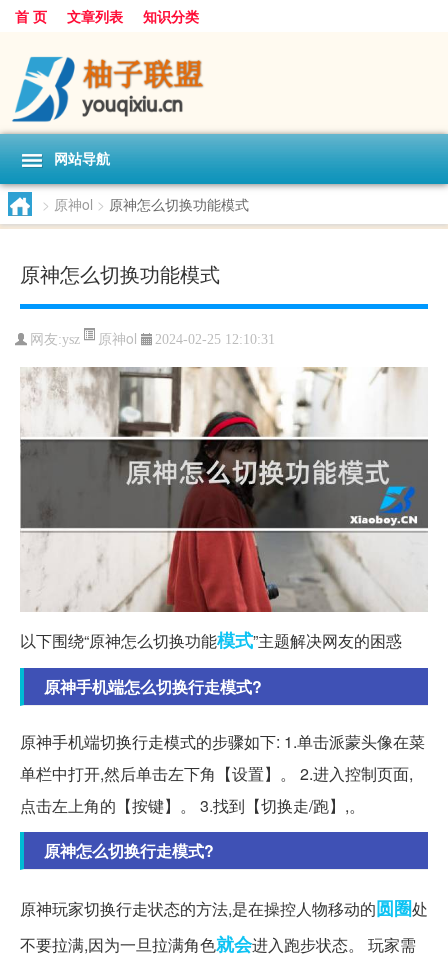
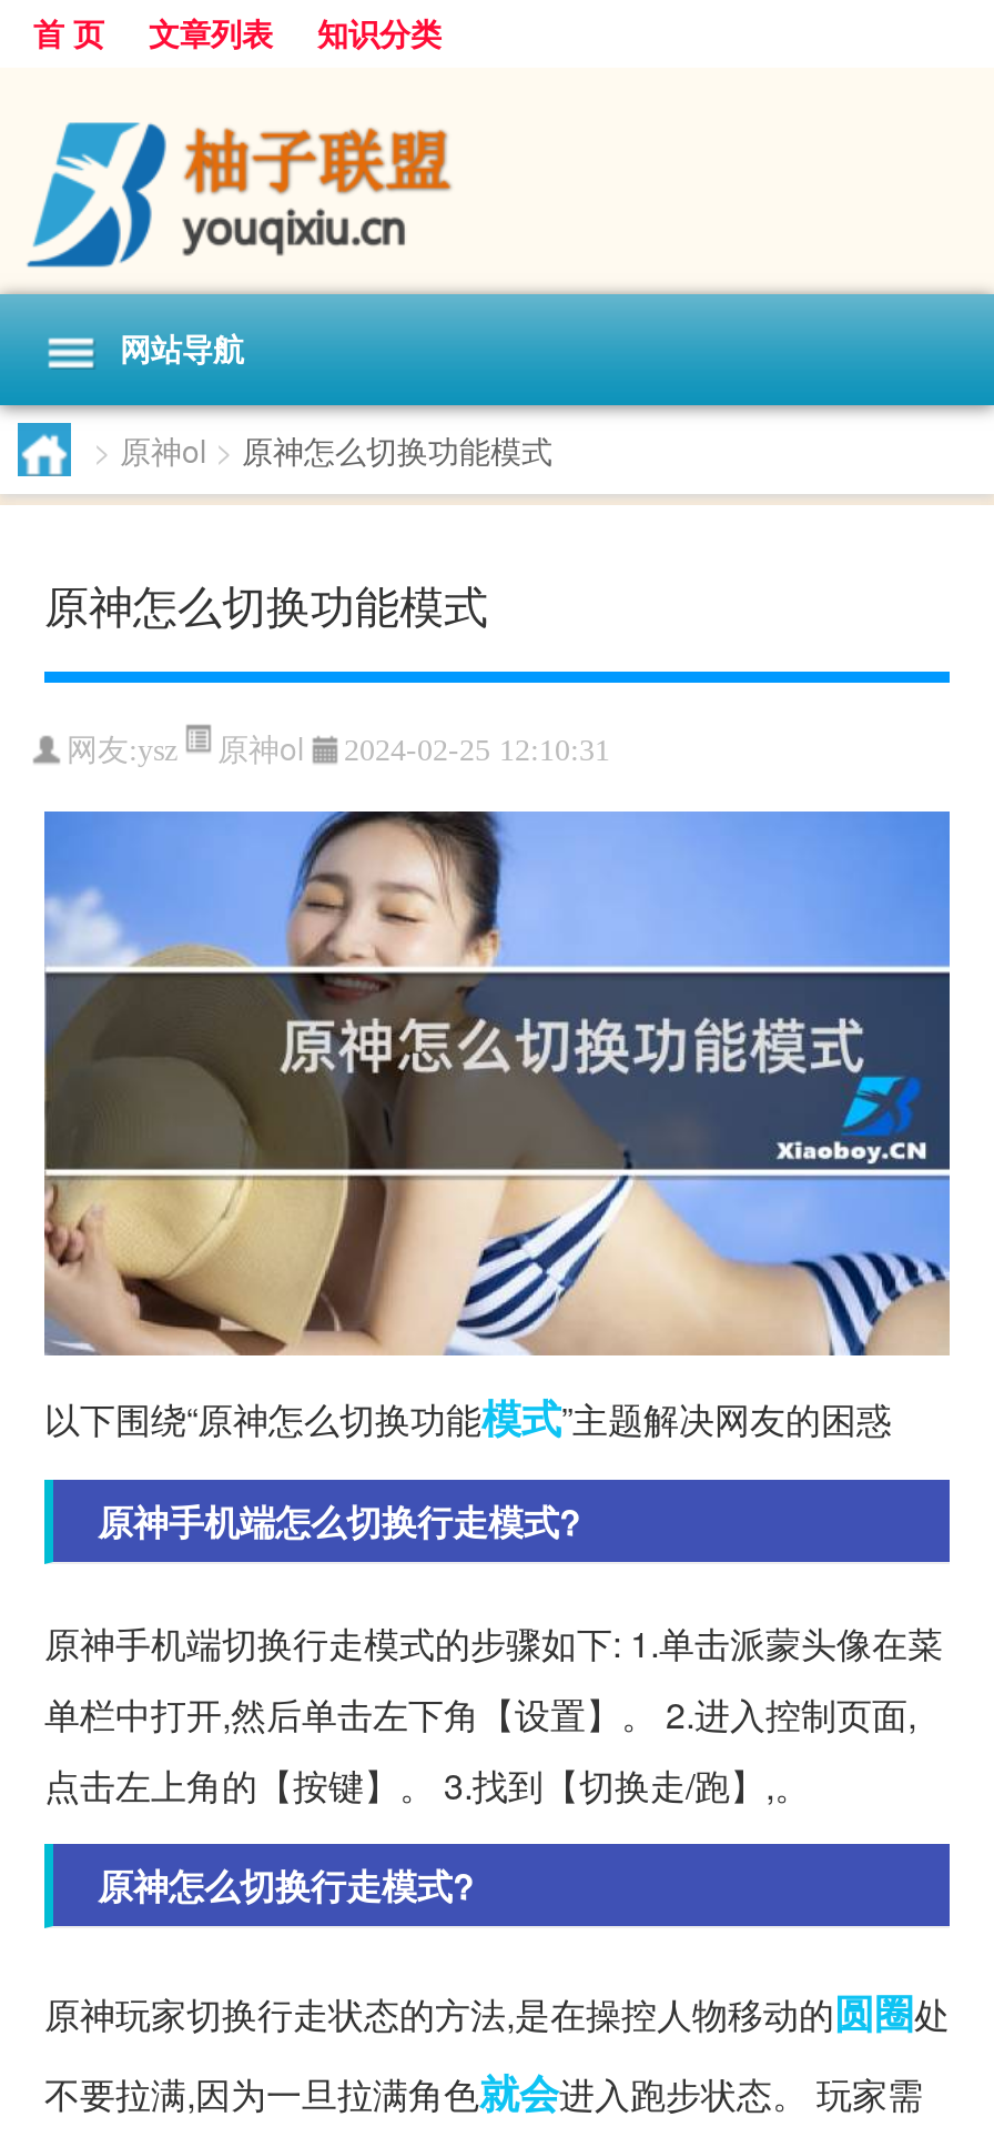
- [image]
+ [image]
